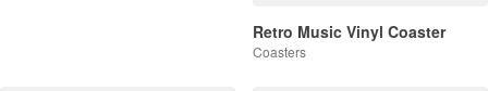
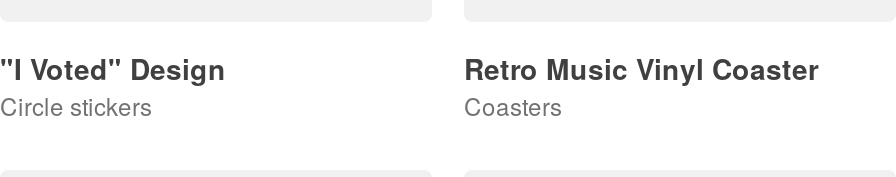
+ "I Voted" Design
+ Circle stickers
